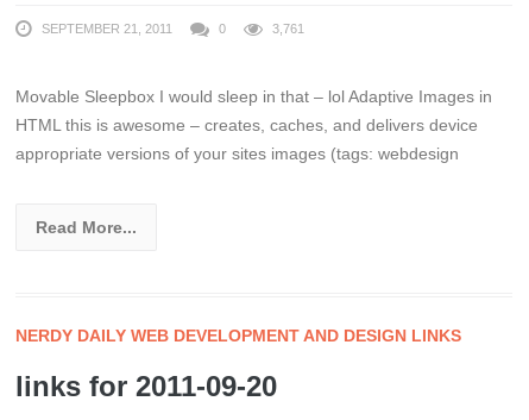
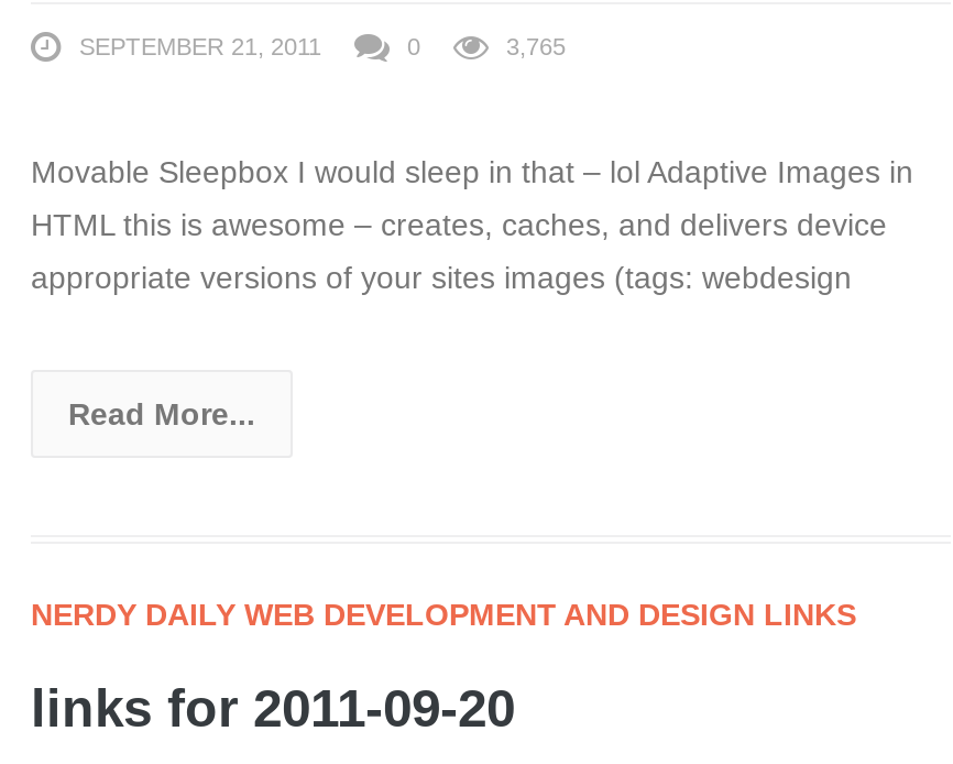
- 3,761
+ 3,765
